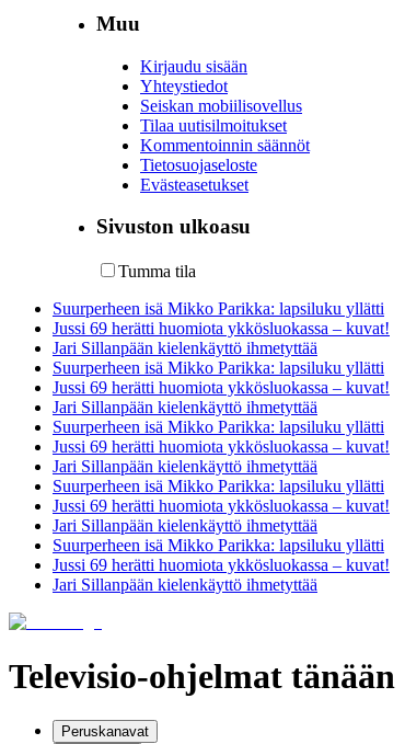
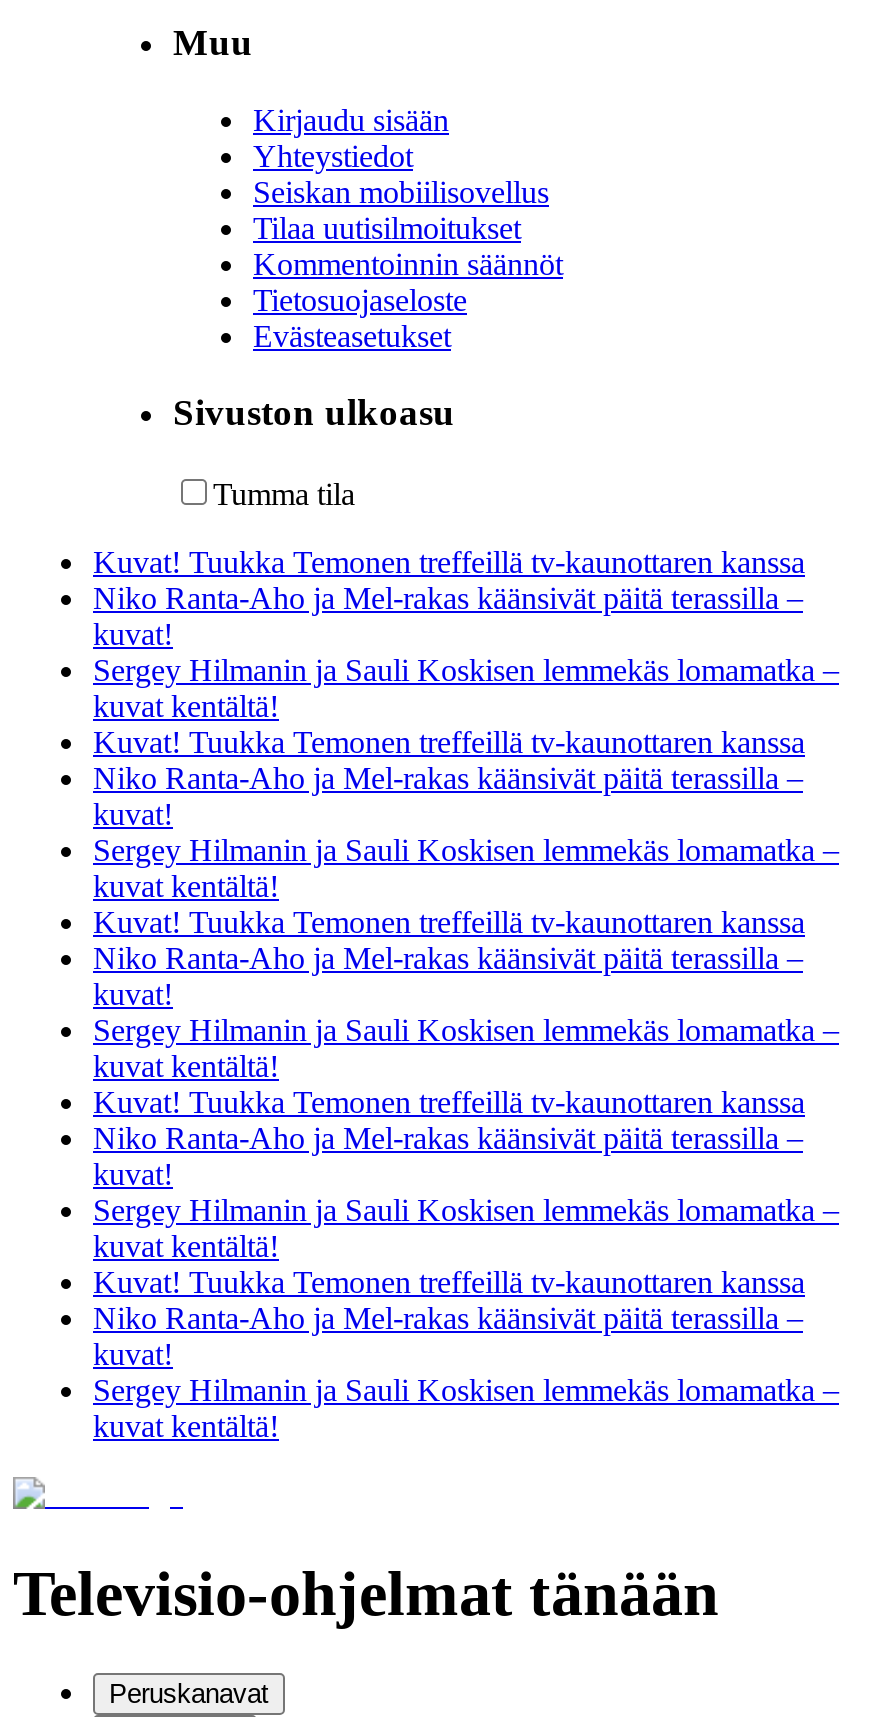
- Suurperheen isä Mikko Parikka: lapsiluku yllätti
- Jussi 69 herätti huomiota ykkösluokassa – kuvat!
- Jari Sillanpään kielenkäyttö ihmetyttää
- Suurperheen isä Mikko Parikka: lapsiluku yllätti
- Jussi 69 herätti huomiota ykkösluokassa – kuvat!
- Jari Sillanpään kielenkäyttö ihmetyttää
- Suurperheen isä Mikko Parikka: lapsiluku yllätti
- Jussi 69 herätti huomiota ykkösluokassa – kuvat!
- Jari Sillanpään kielenkäyttö ihmetyttää
- Suurperheen isä Mikko Parikka: lapsiluku yllätti
- Jussi 69 herätti huomiota ykkösluokassa – kuvat!
- Jari Sillanpään kielenkäyttö ihmetyttää
- Suurperheen isä Mikko Parikka: lapsiluku yllätti
- Jussi 69 herätti huomiota ykkösluokassa – kuvat!
- Jari Sillanpään kielenkäyttö ihmetyttää
+ Kuvat! Tuukka Temonen treffeillä tv-kaunottaren kanssa
+ Niko Ranta-Aho ja Mel-rakas käänsivät päitä terassilla –
+ kuvat!
+ Sergey Hilmanin ja Sauli Koskisen lemmekäs lomamatka –
+ kuvat kentältä!
+ Kuvat! Tuukka Temonen treffeillä tv-kaunottaren kanssa
+ Niko Ranta-Aho ja Mel-rakas käänsivät päitä terassilla –
+ kuvat!
+ Sergey Hilmanin ja Sauli Koskisen lemmekäs lomamatka –
+ kuvat kentältä!
+ Kuvat! Tuukka Temonen treffeillä tv-kaunottaren kanssa
+ Niko Ranta-Aho ja Mel-rakas käänsivät päitä terassilla –
+ kuvat!
+ Sergey Hilmanin ja Sauli Koskisen lemmekäs lomamatka –
+ kuvat kentältä!
+ Kuvat! Tuukka Temonen treffeillä tv-kaunottaren kanssa
+ Niko Ranta-Aho ja Mel-rakas käänsivät päitä terassilla –
+ kuvat!
+ Sergey Hilmanin ja Sauli Koskisen lemmekäs lomamatka –
+ kuvat kentältä!
+ Kuvat! Tuukka Temonen treffeillä tv-kaunottaren kanssa
+ Niko Ranta-Aho ja Mel-rakas käänsivät päitä terassilla –
+ kuvat!
+ Sergey Hilmanin ja Sauli Koskisen lemmekäs lomamatka –
+ kuvat kentältä!
